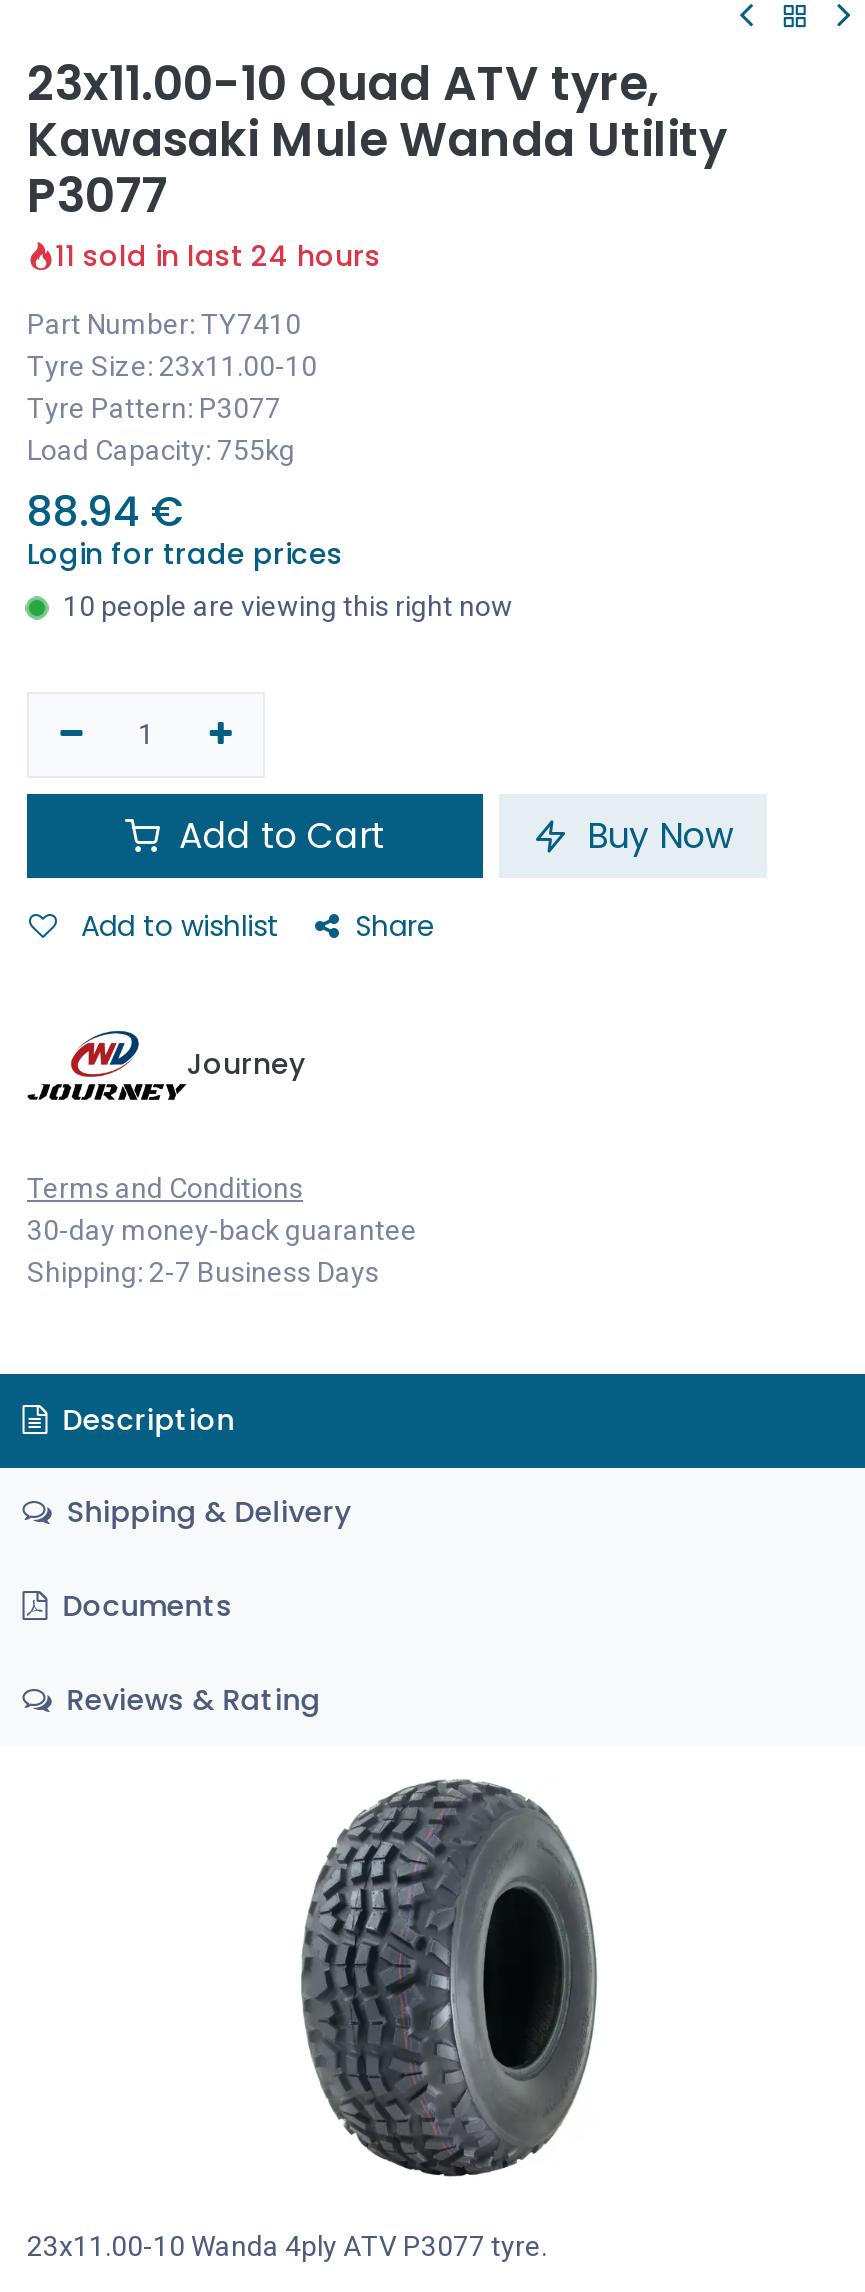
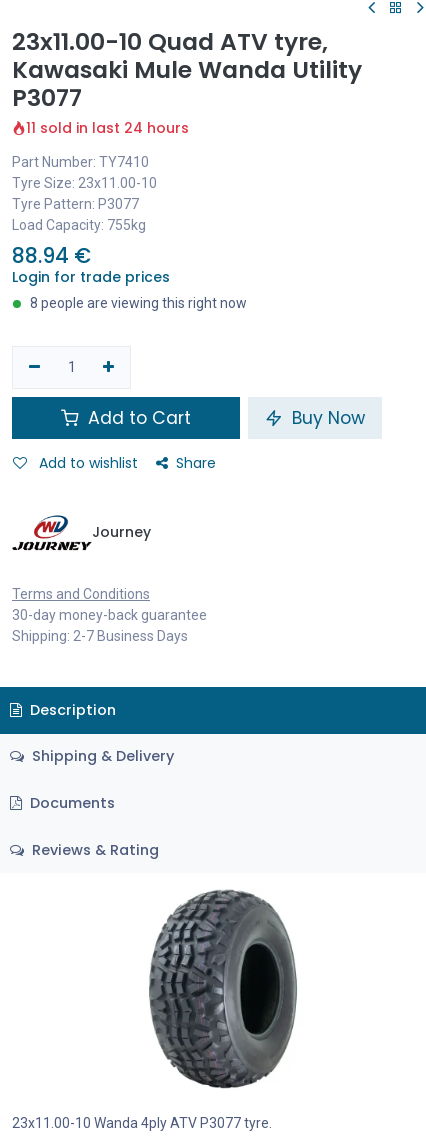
- 10 people are viewing this right now
+ 8 people are viewing this right now
